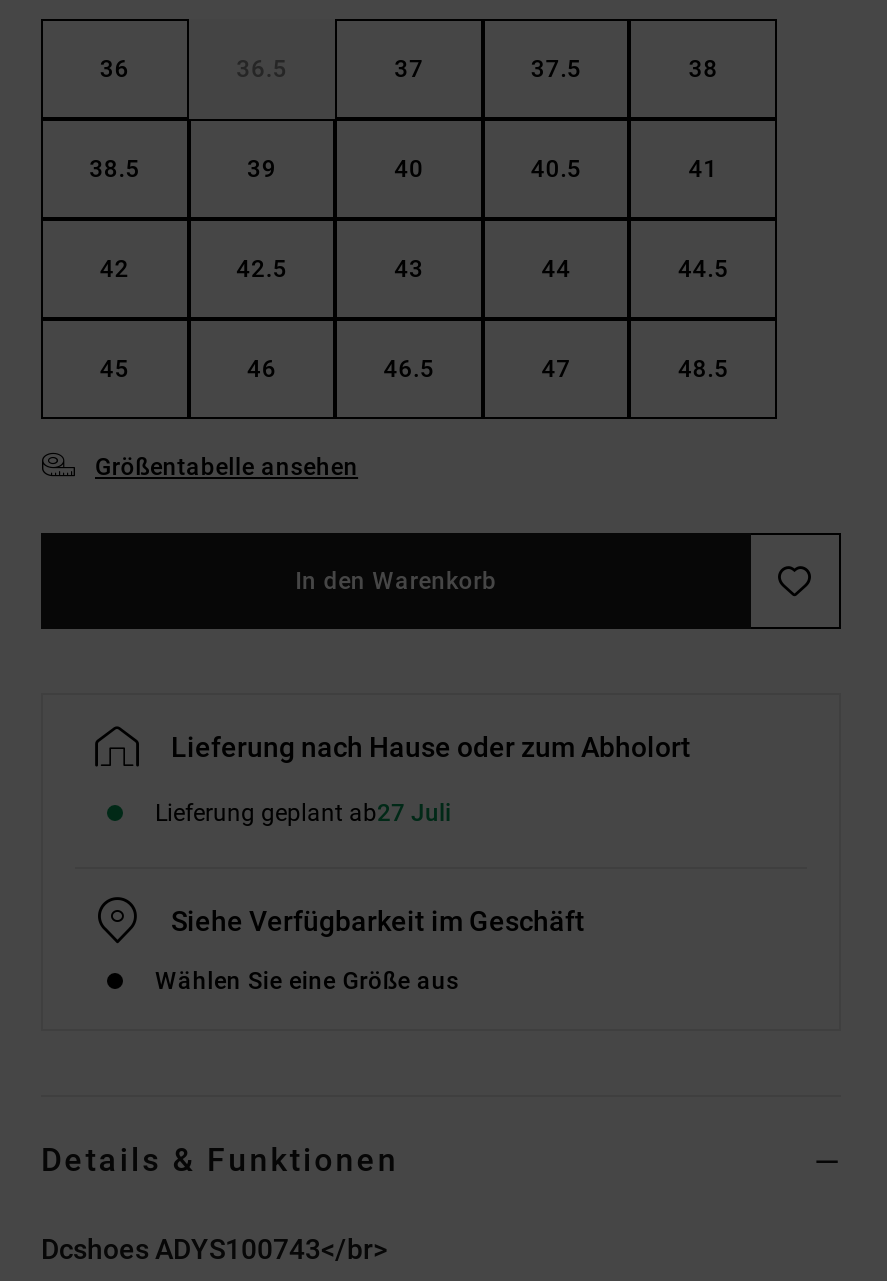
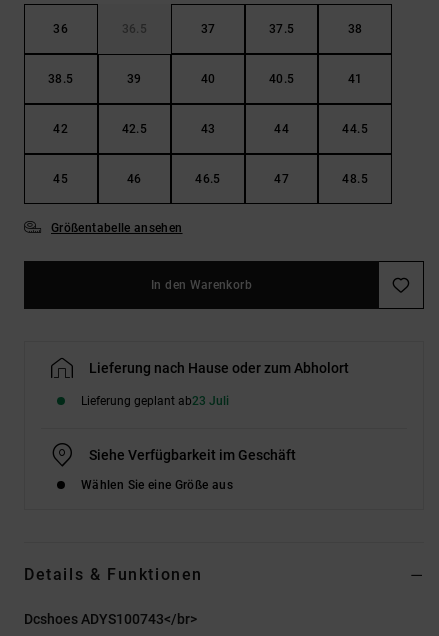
- Lieferung geplant ab27 Juli
+ Lieferung geplant ab23 Juli
